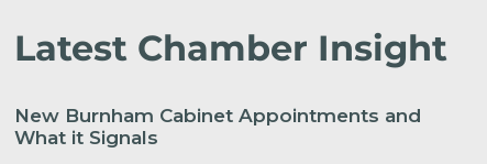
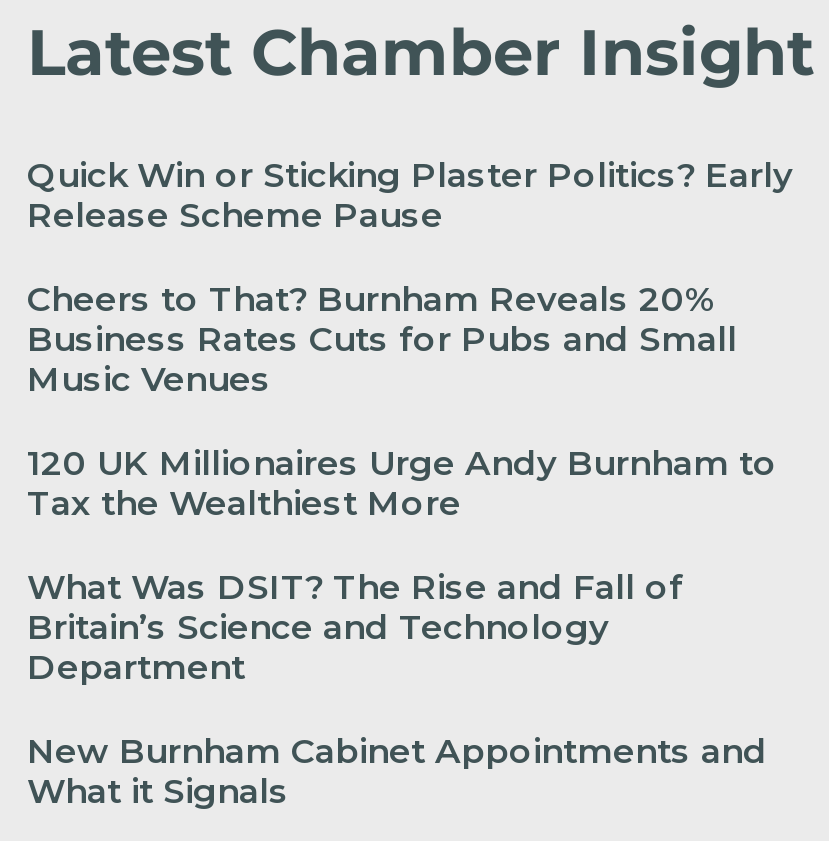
+ Quick Win or Sticking Plaster Politics? Early
+ Release Scheme Pause
+ Cheers to That? Burnham Reveals 20%
+ Business Rates Cuts for Pubs and Small
+ Music Venues
+ 120 UK Millionaires Urge Andy Burnham to
+ Tax the Wealthiest More
+ What Was DSIT? The Rise and Fall of
+ Britain’s Science and Technology
+ Department
